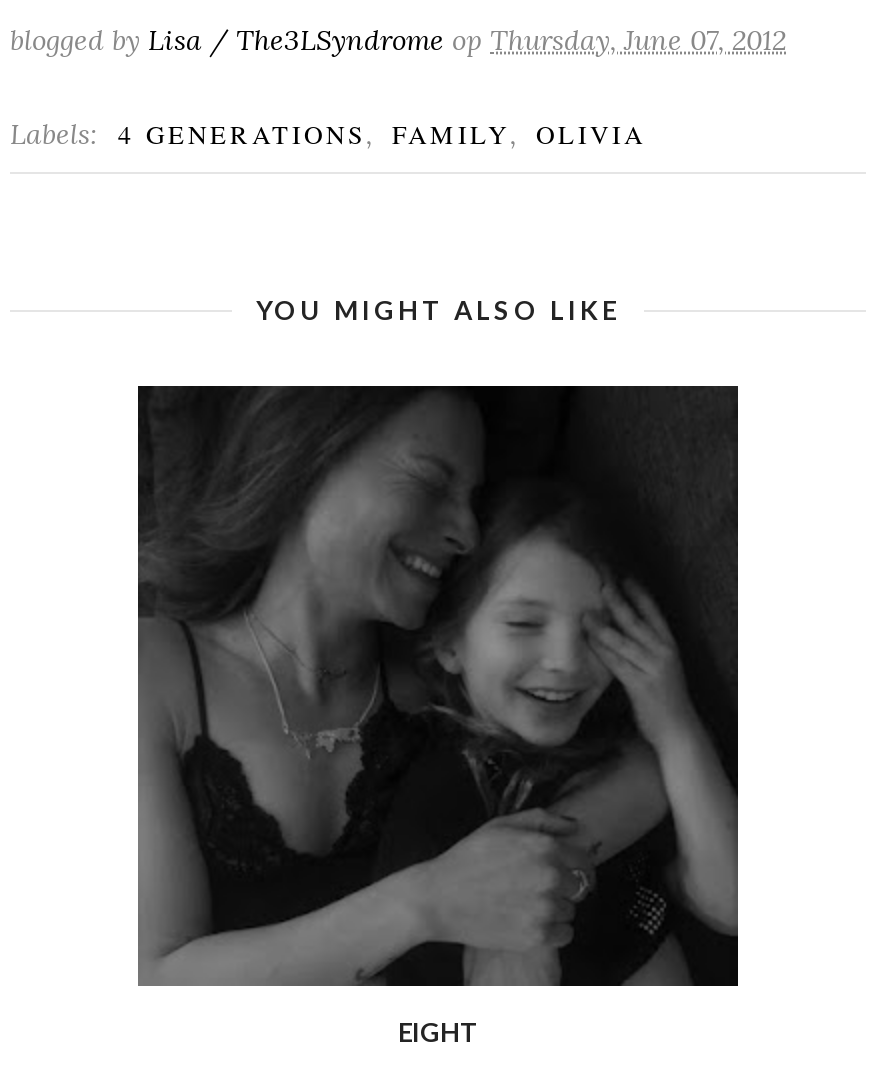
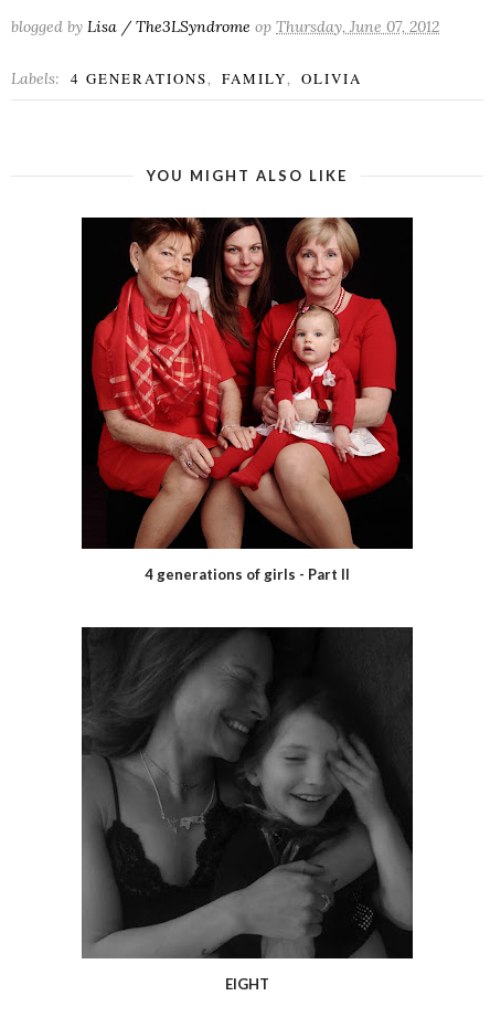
+ [image]
+ 4 generations of girls - Part II
